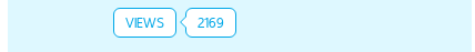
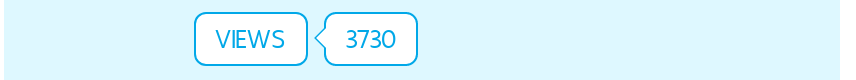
- VIEWS 2169
+ VIEWS 3730
